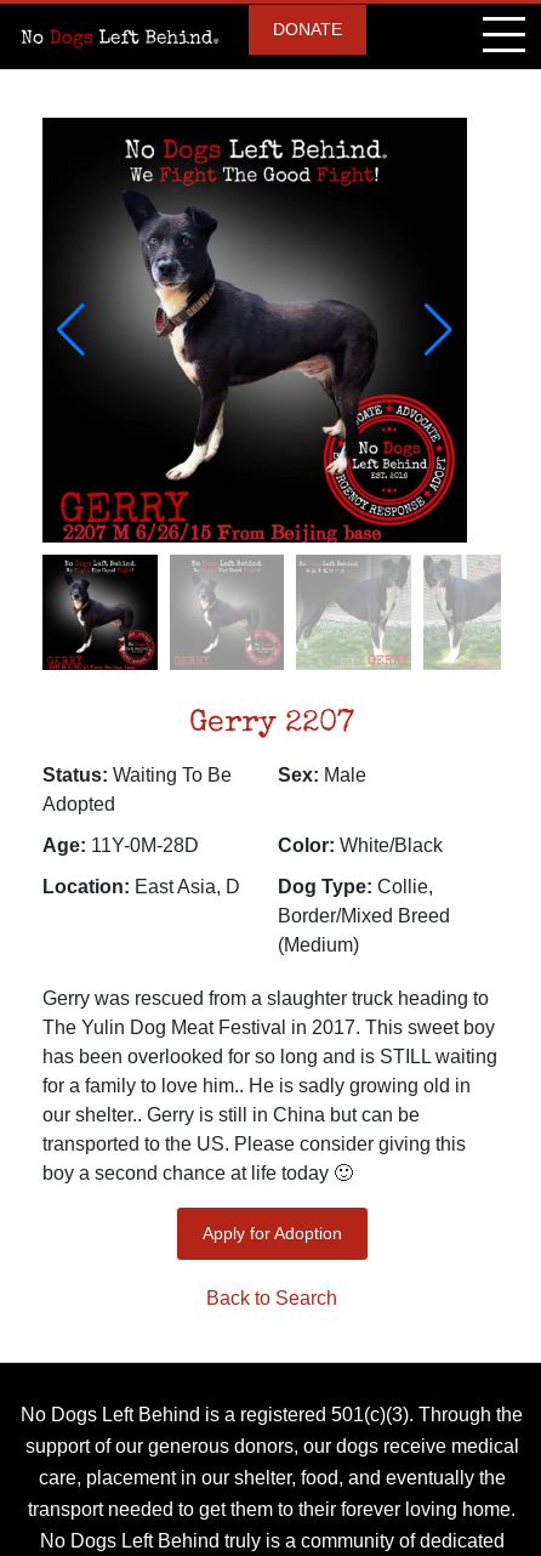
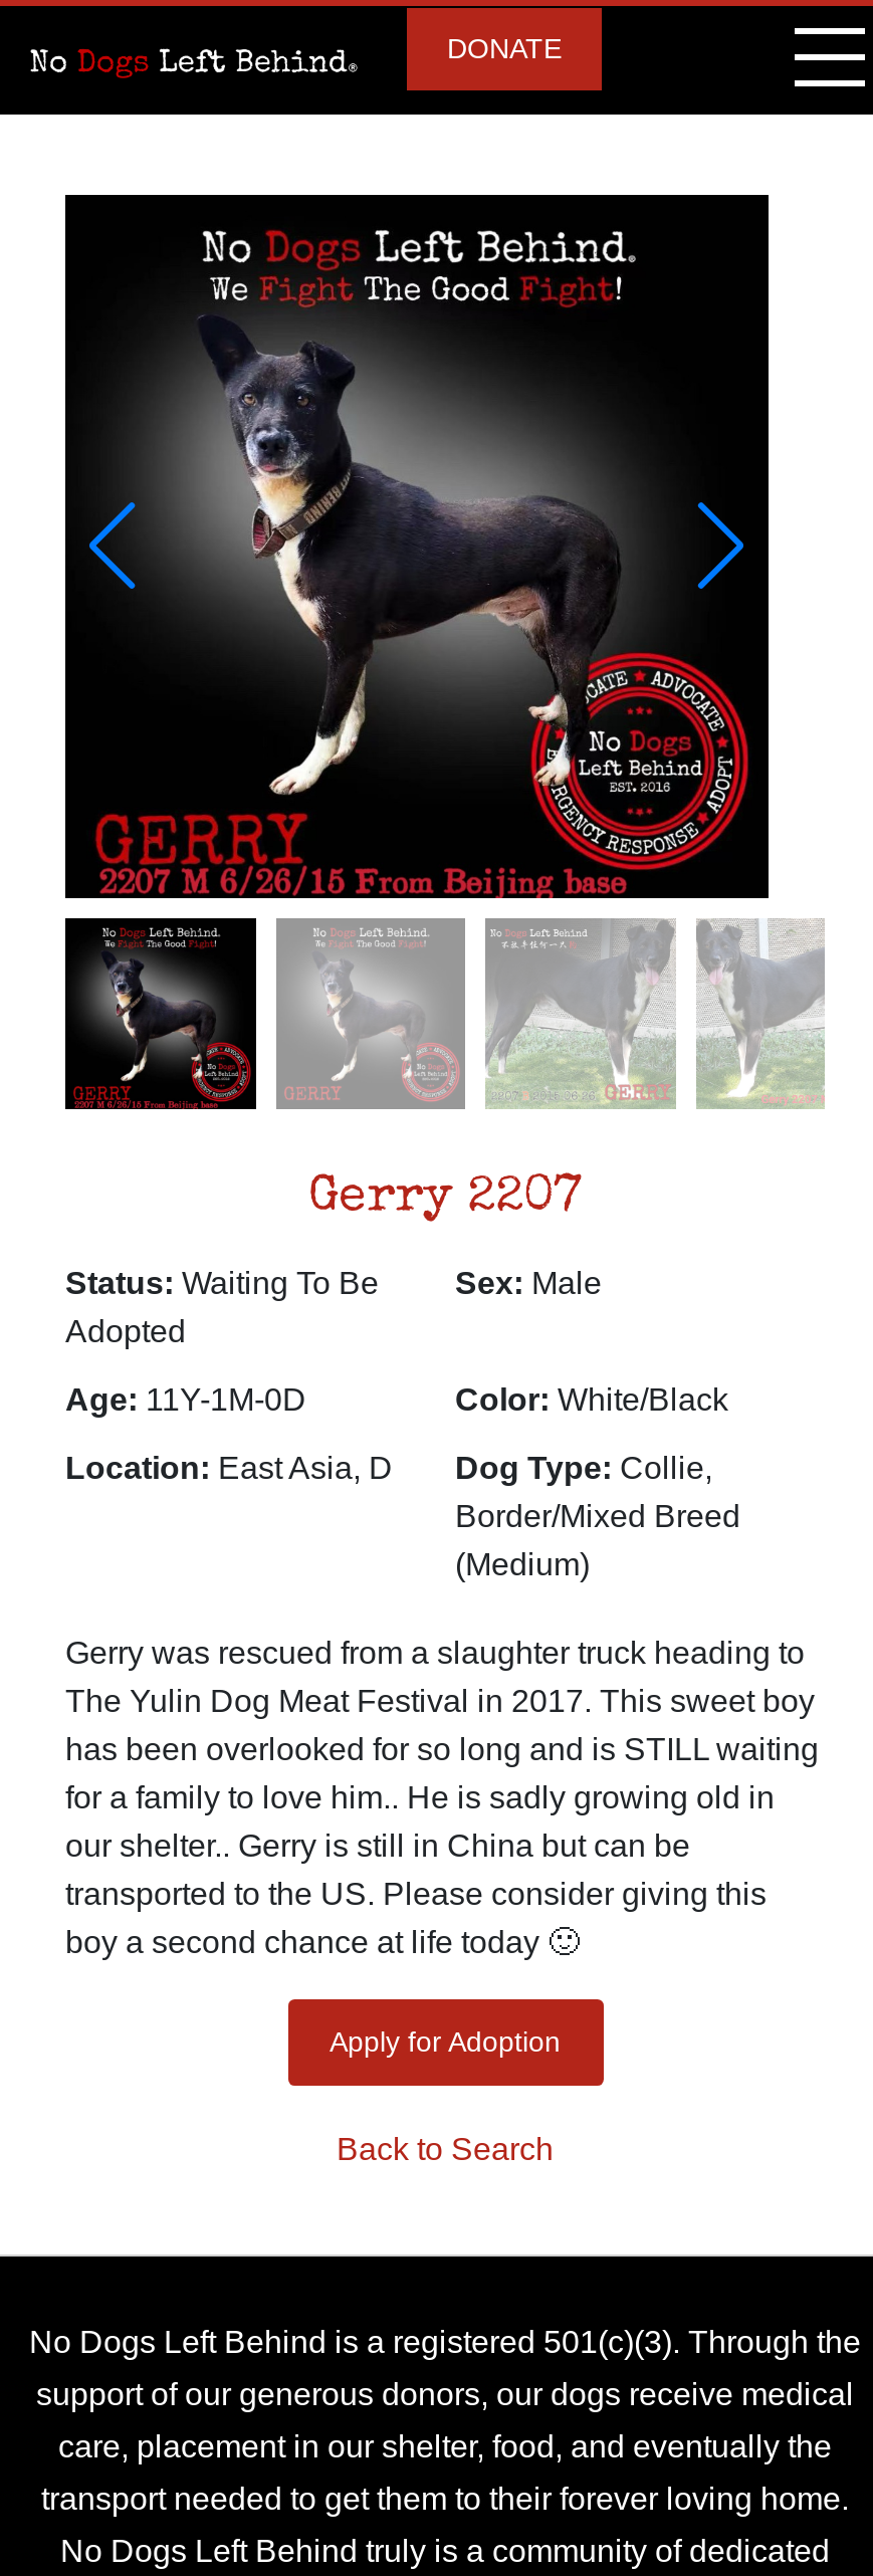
- Age: 11Y-0M-28D
+ Age: 11Y-1M-0D
